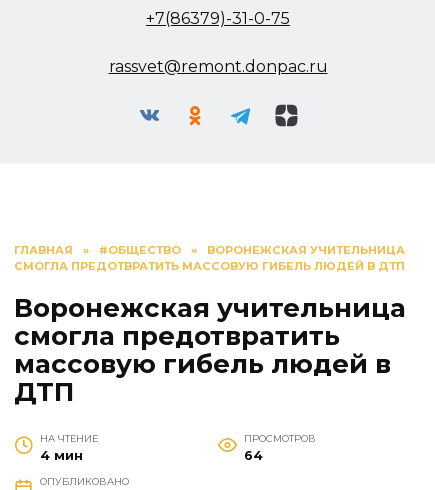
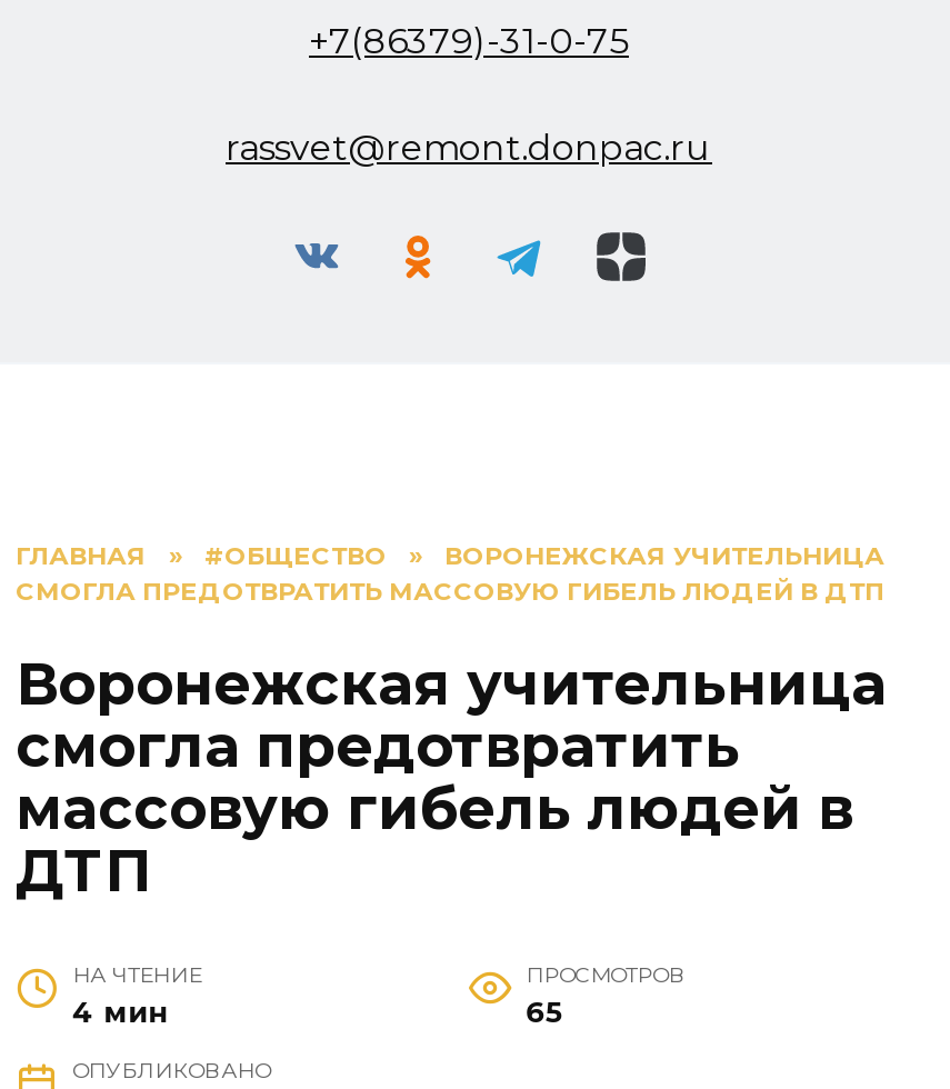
- 64
+ 65
